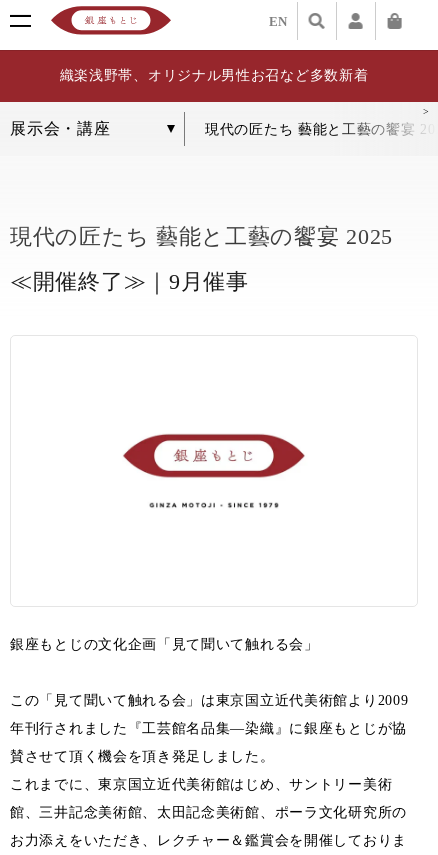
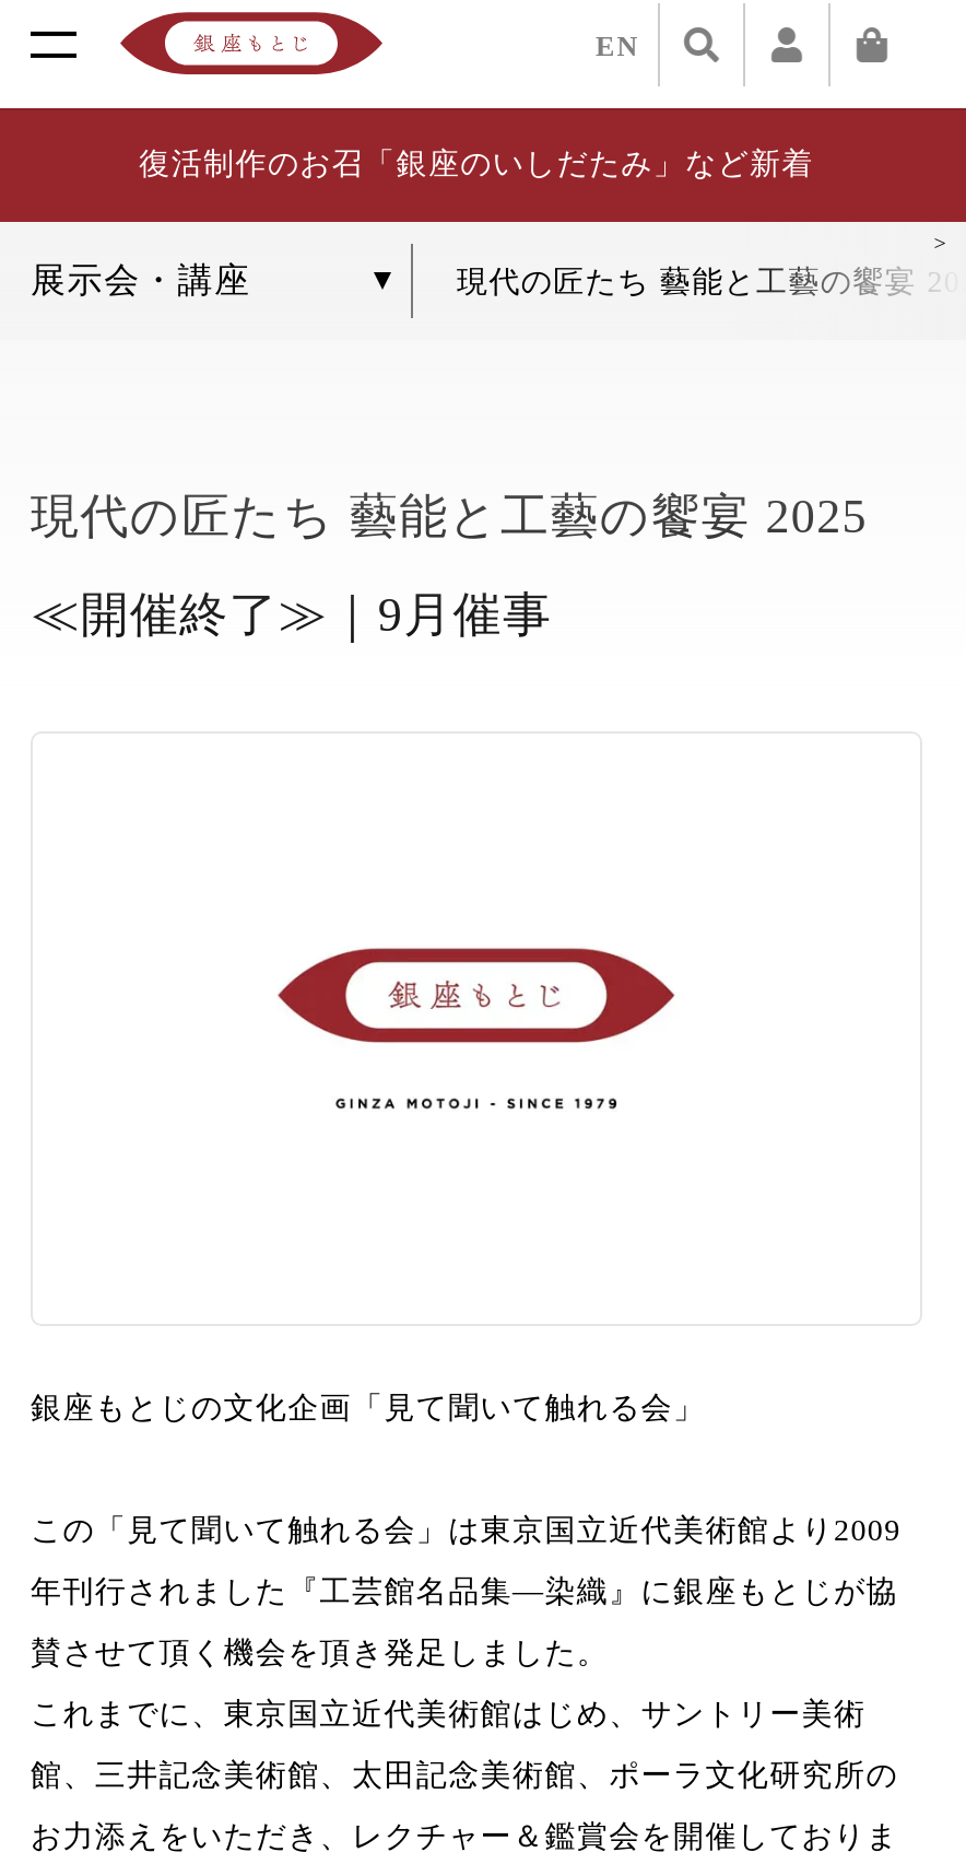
- 織楽浅野帯、オリジナル男性お召など多数新着
+ 復活制作のお召「銀座のいしだたみ」など新着
